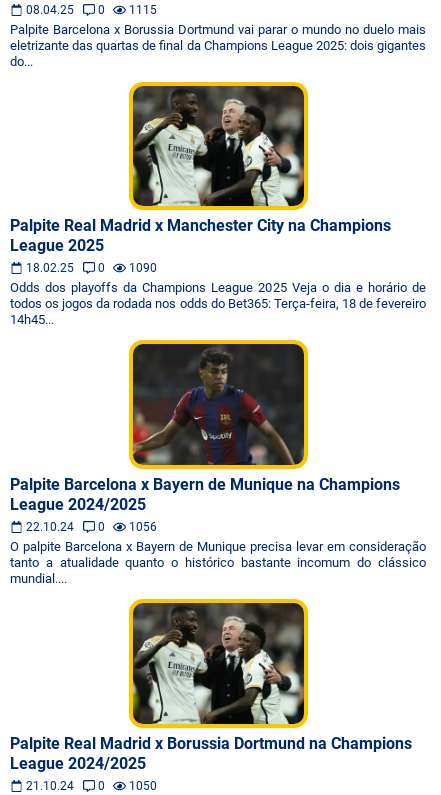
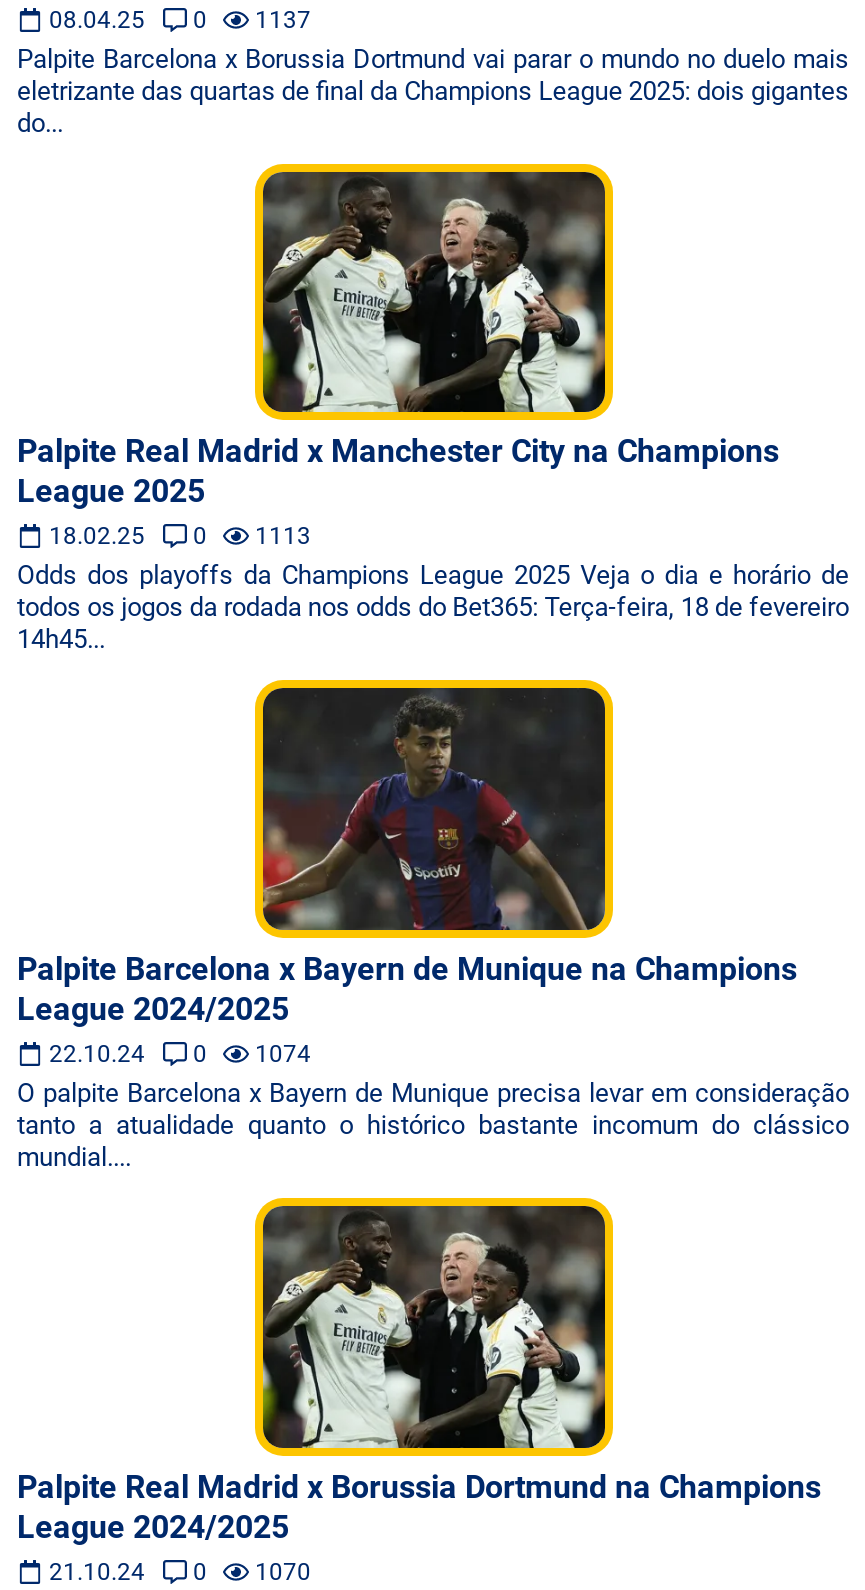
- 08.04.25 0 1115
+ 08.04.25 0 1137

- 18.02.25 0 1090
+ 18.02.25 0 1113

- 22.10.24 0 1056
+ 22.10.24 0 1074

- 21.10.24 0 1050
+ 21.10.24 0 1070
